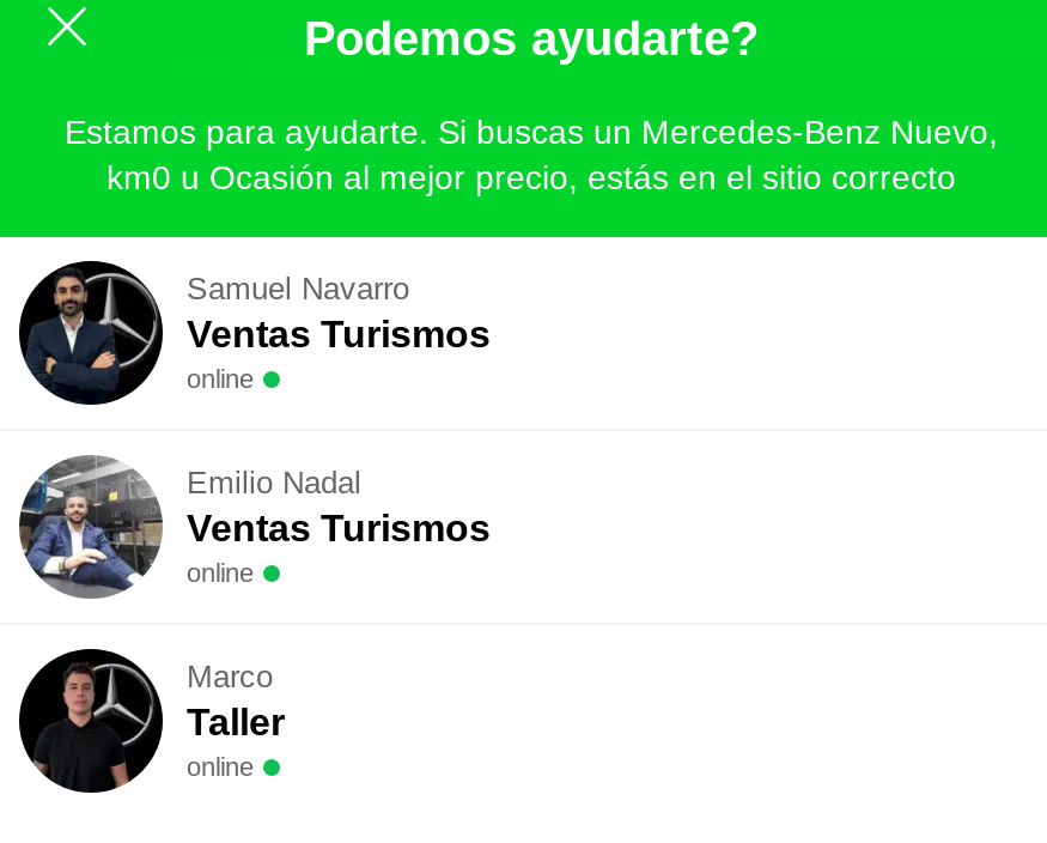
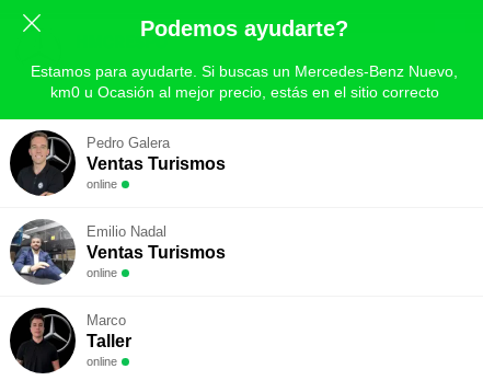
- [image]
- Samuel Navarro
+ [image]
+ Pedro Galera
